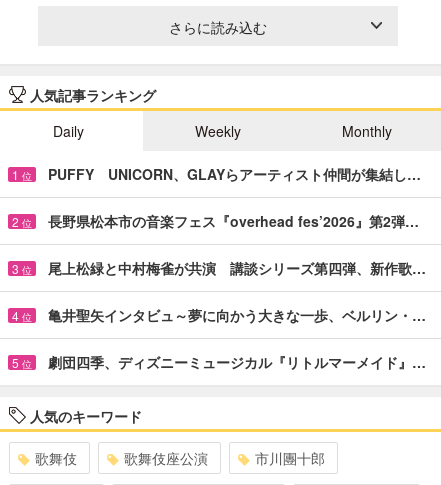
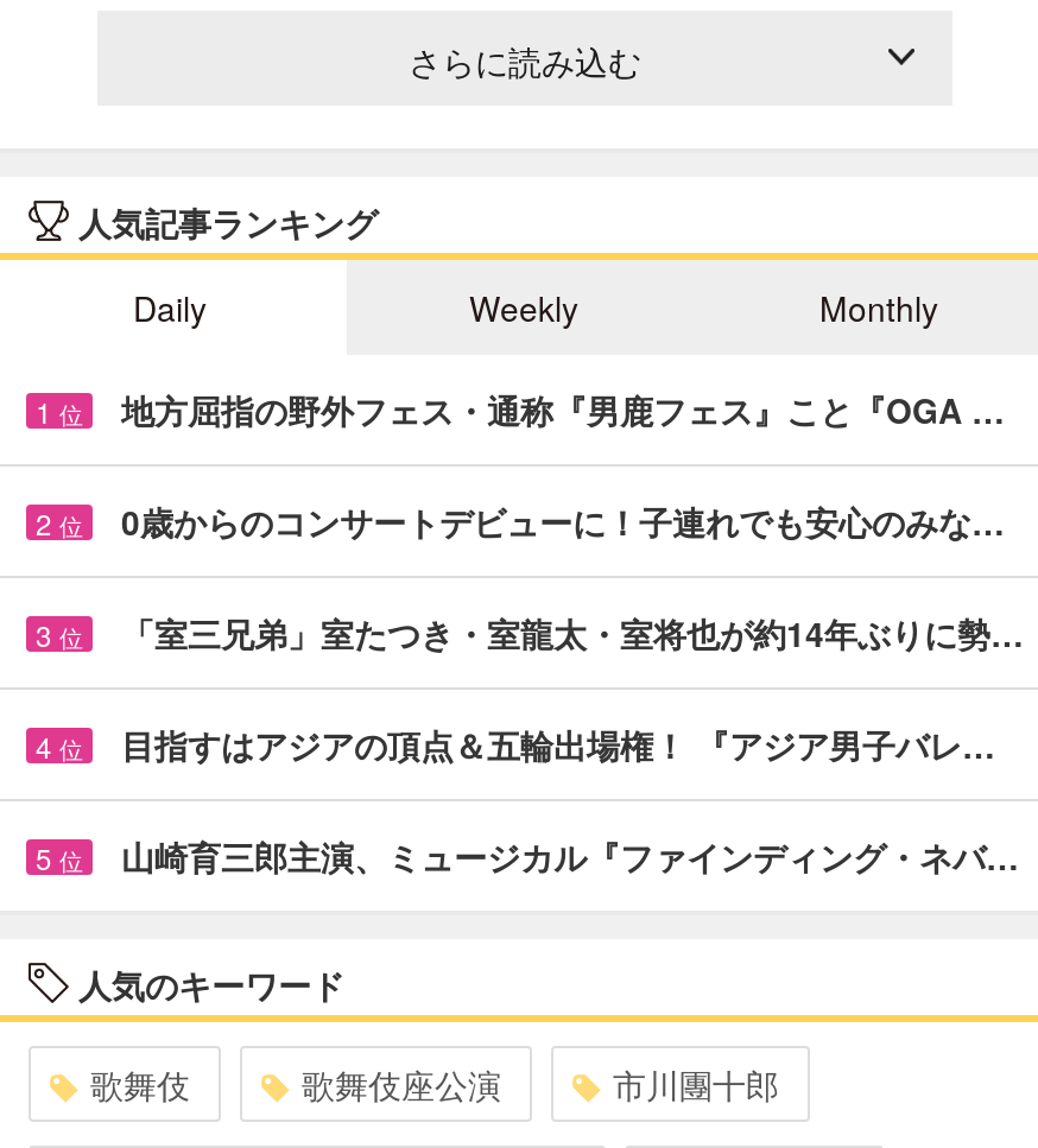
- PUFFY UNICORN、GLAYらアーティスト仲間が集結し…
+ 地方屈指の野外フェス・通称『男鹿フェス』こと『OGA …

- 長野県松本市の音楽フェス『overhead fes’2026』第2弾…
+ 0歳からのコンサートデビューに！子連れでも安心のみな…

- 尾上松緑と中村梅雀が共演 講談シリーズ第四弾、新作歌…
+ 「室三兄弟」室たつき・室龍太・室将也が約14年ぶりに勢…

- 亀井聖矢インタビュ～夢に向かう大きな一歩、ベルリン・…
+ 目指すはアジアの頂点＆五輪出場権！ 『アジア男子バレ…

- 劇団四季、ディズニーミュージカル『リトルマーメイド』…
+ 山崎育三郎主演、ミュージカル『ファインディング・ネバ…
